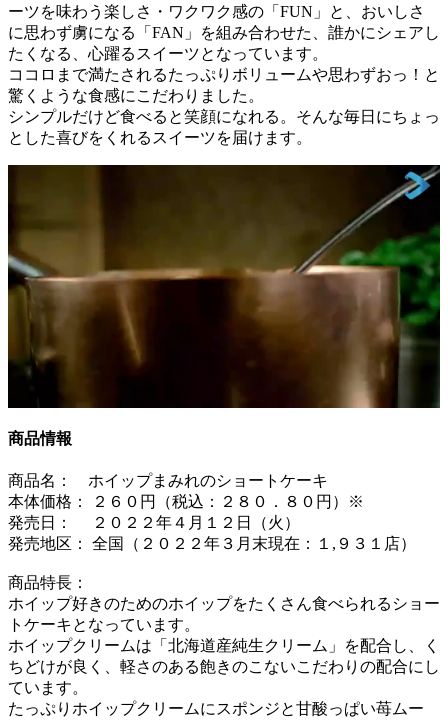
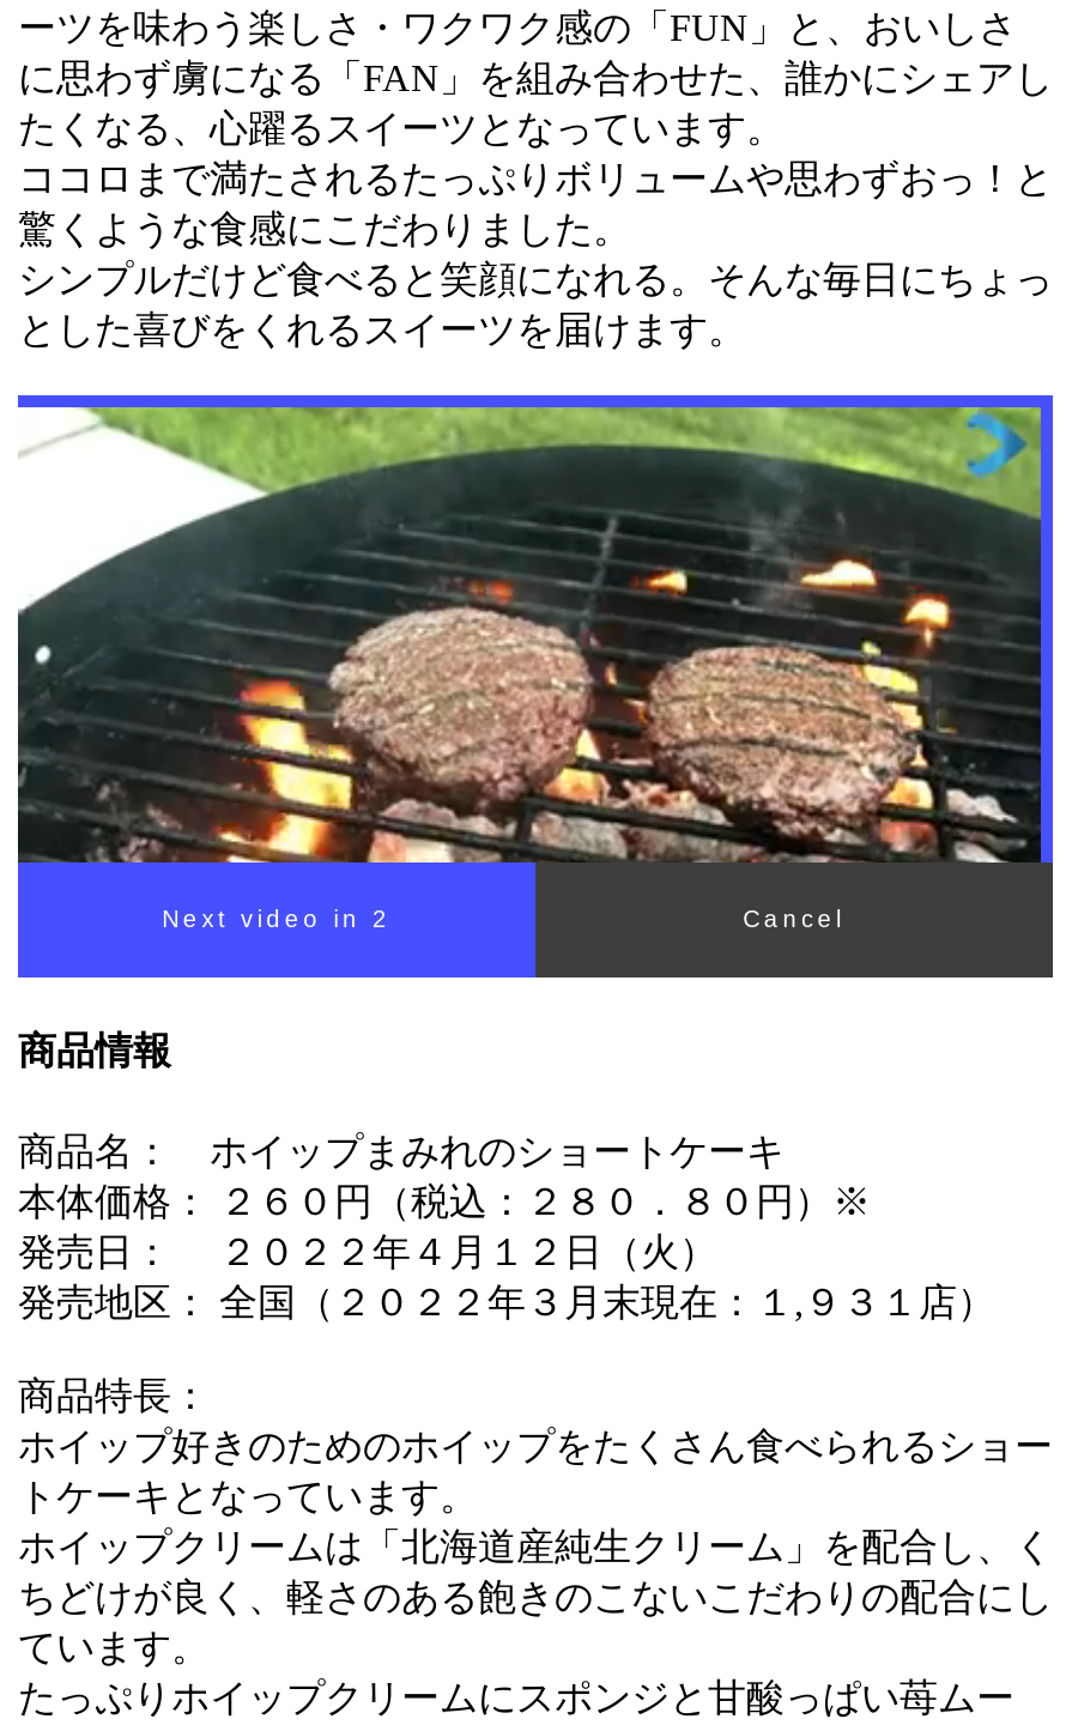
- [image]
+ [image]
